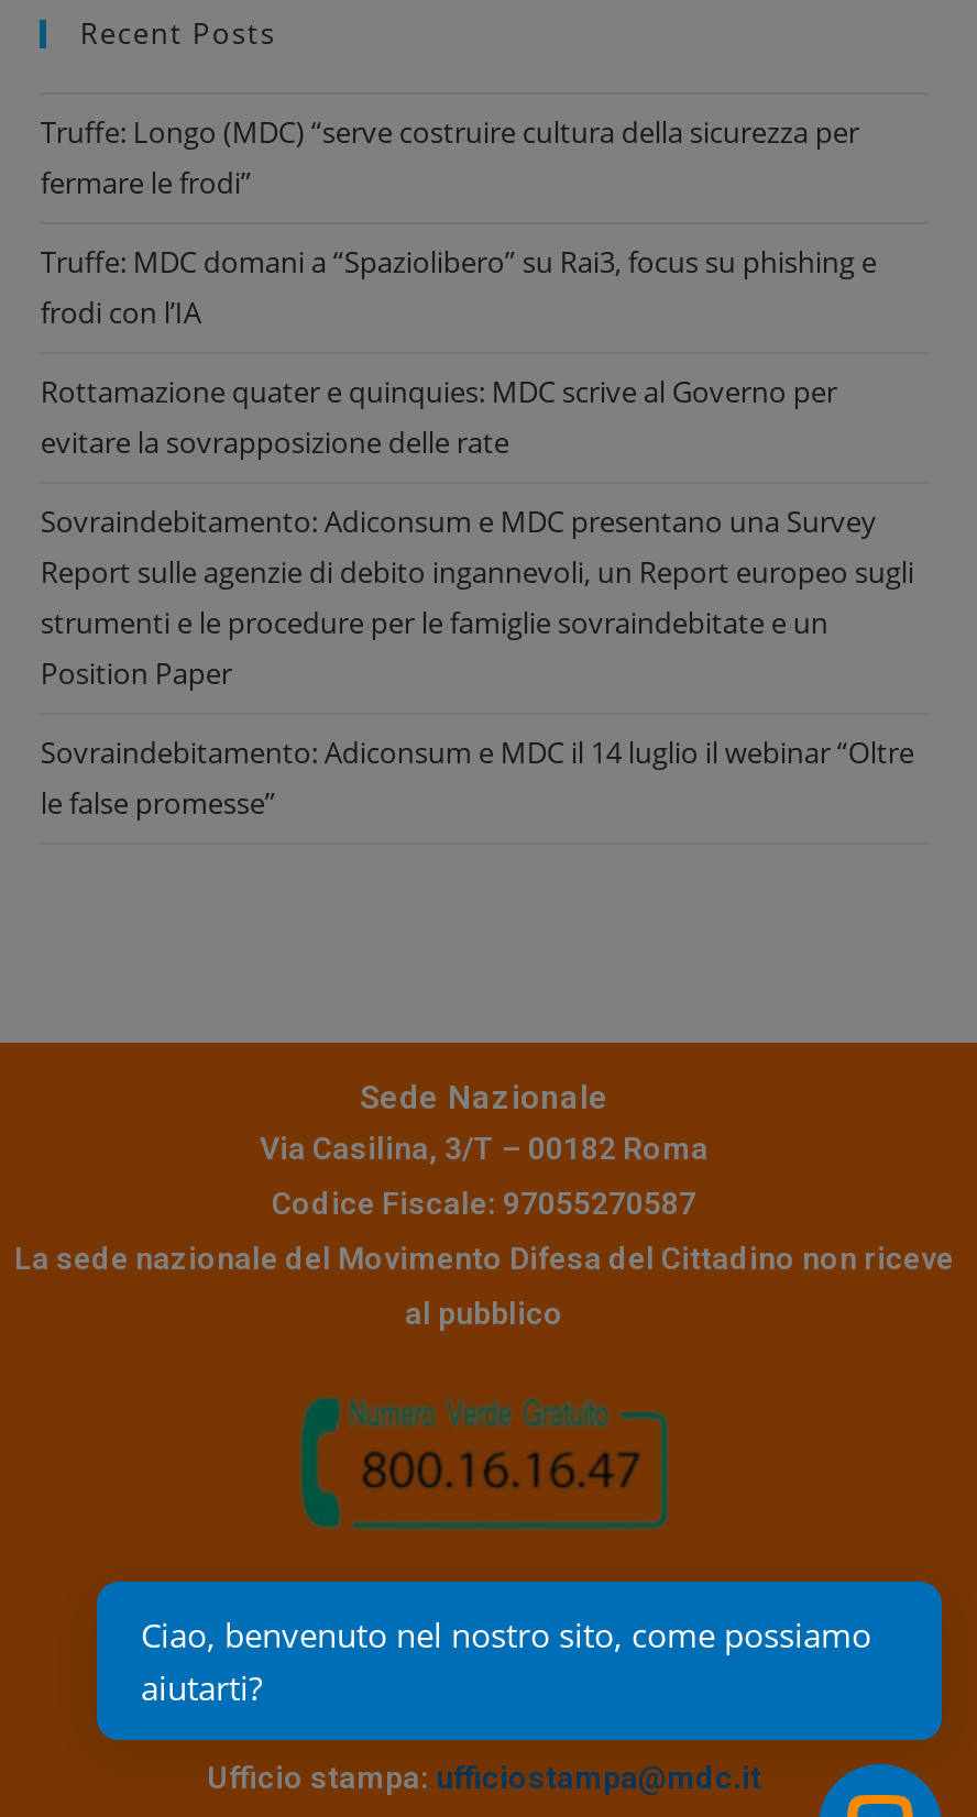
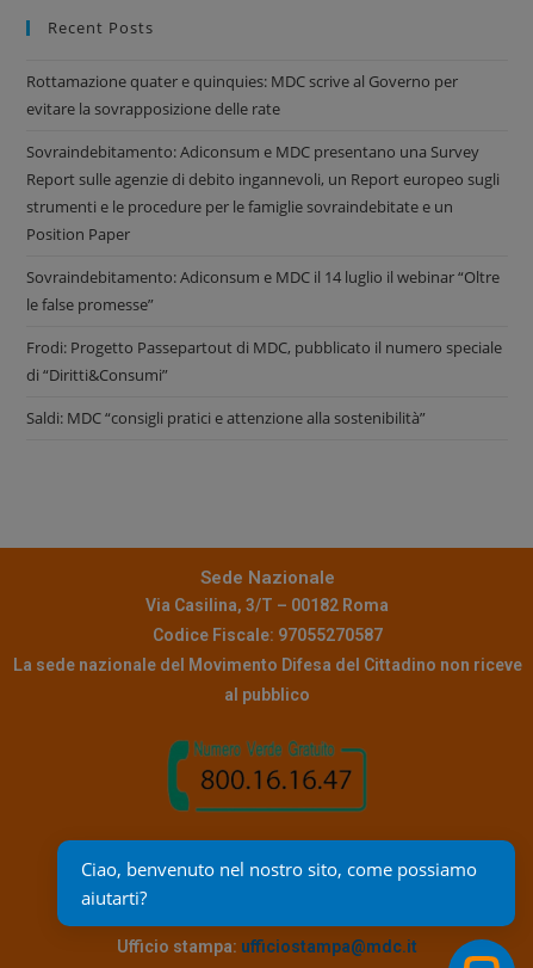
- Truffe: Longo (MDC) “serve costruire cultura della sicurezza per
- fermare le frodi”
- Truffe: MDC domani a “Spaziolibero” su Rai3, focus su phishing e
- frodi con l’IA

moved up: Rottamazione quater e quinquies: MDC scrive al Governo per | evitare la sovrapposizione delle rate | Sovraindebitamento: Adiconsum e MDC presentano una Survey | Report sulle agenzie di debito ingannevoli, un Report europeo sugli | strumenti e le procedure per le famiglie sovraindebitate e un | Position Paper | Sovraindebitamento: Adiconsum e MDC il 14 luglio il webinar “Oltre | le false promesse”

+ Frodi: Progetto Passepartout di MDC, pubblicato il numero speciale
+ di “Diritti&Consumi”
+ Saldi: MDC “consigli pratici e attenzione alla sostenibilità”
